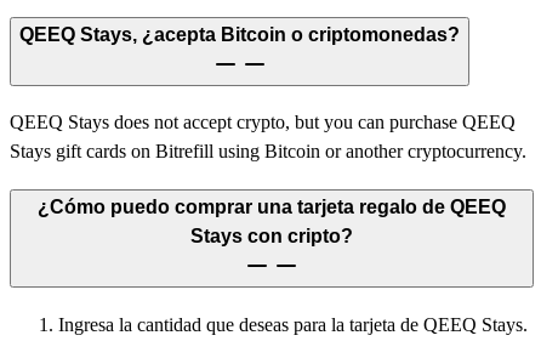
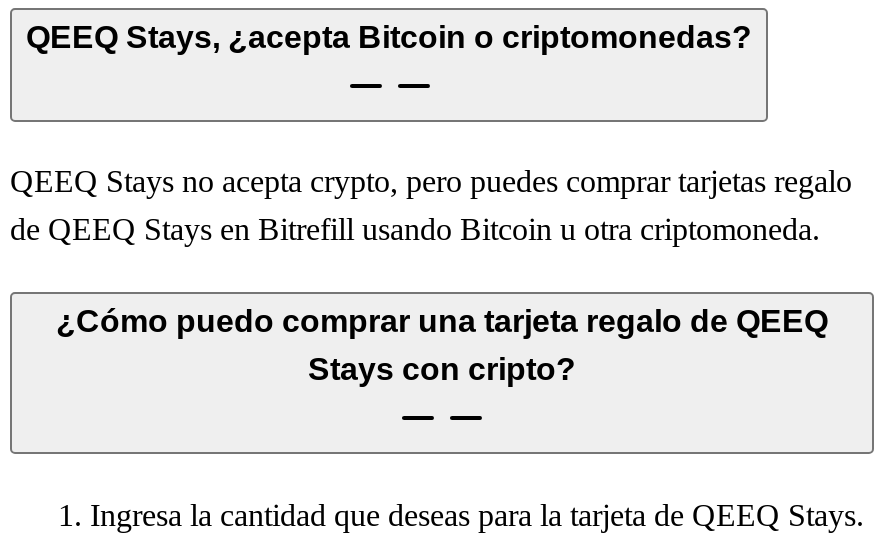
- QEEQ Stays does not accept crypto, but you can purchase QEEQ
- Stays gift cards on Bitrefill using Bitcoin or another cryptocurrency.
+ QEEQ Stays no acepta crypto, pero puedes comprar tarjetas regalo
+ de QEEQ Stays en Bitrefill usando Bitcoin u otra criptomoneda.
